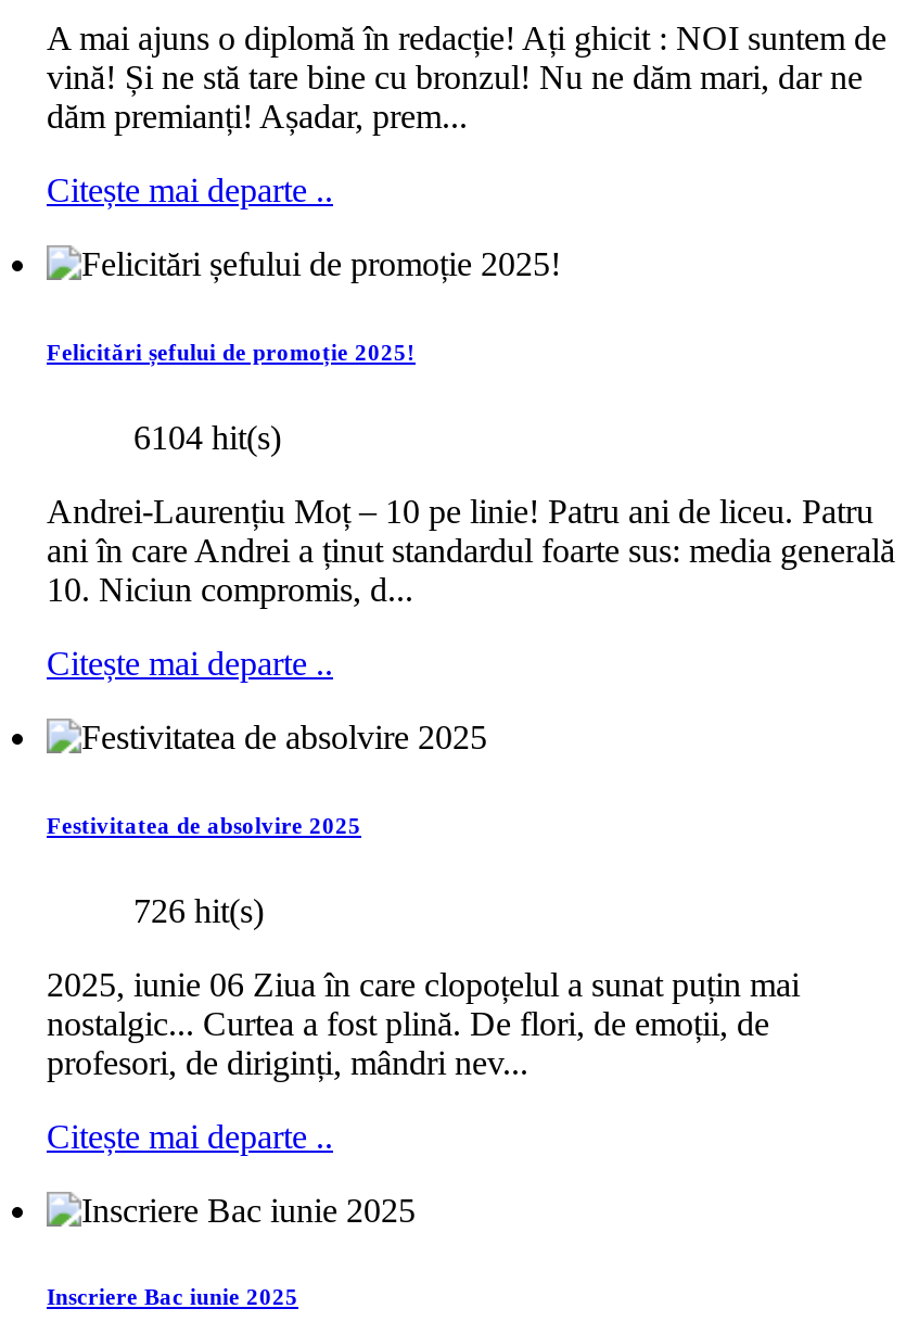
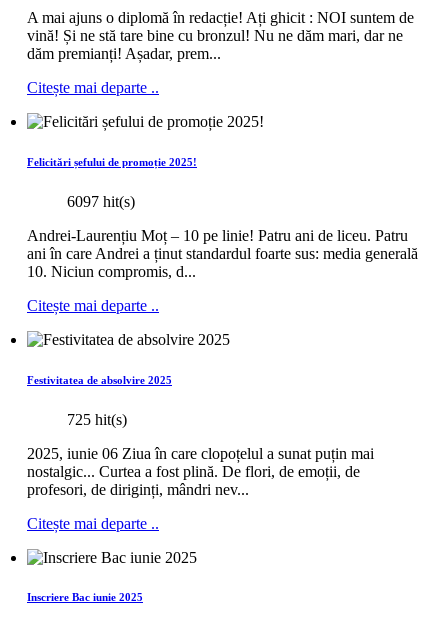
- 6104 hit(s)
+ 6097 hit(s)

- 726 hit(s)
+ 725 hit(s)
